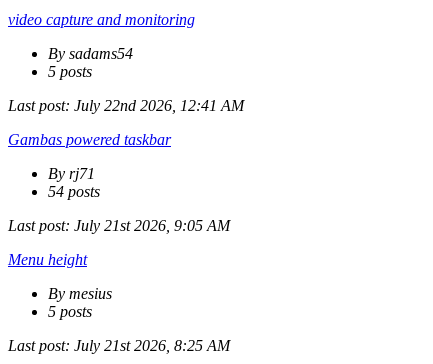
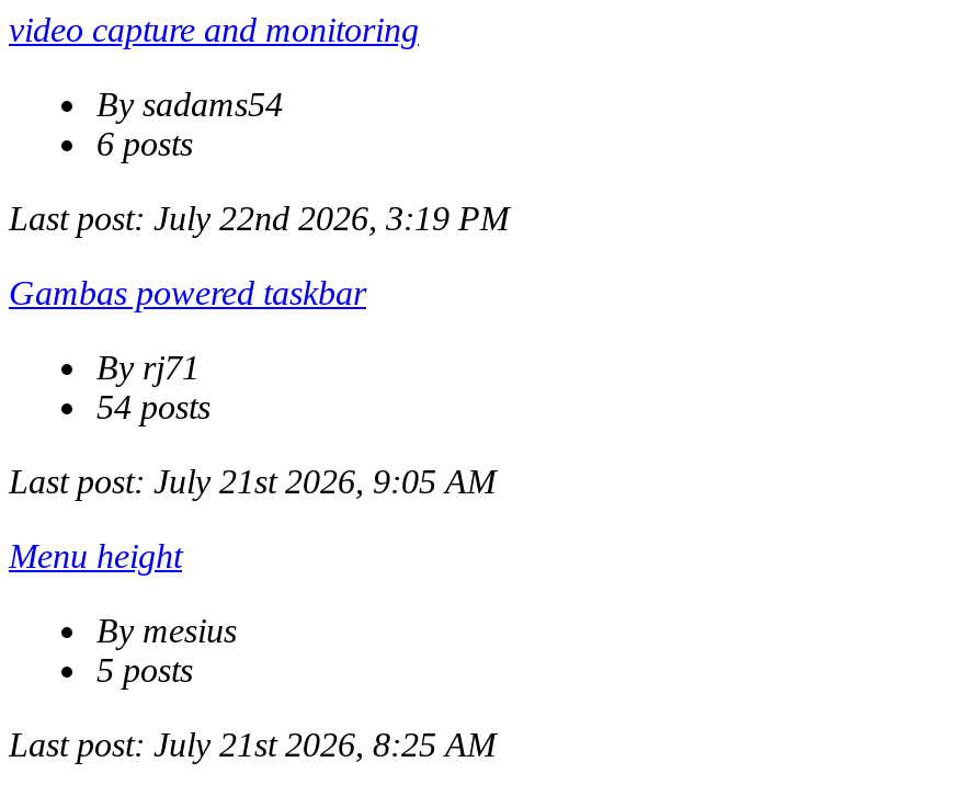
- 5 posts
+ 6 posts

- Last post: July 22nd 2026, 12:41 AM
+ Last post: July 22nd 2026, 3:19 PM
